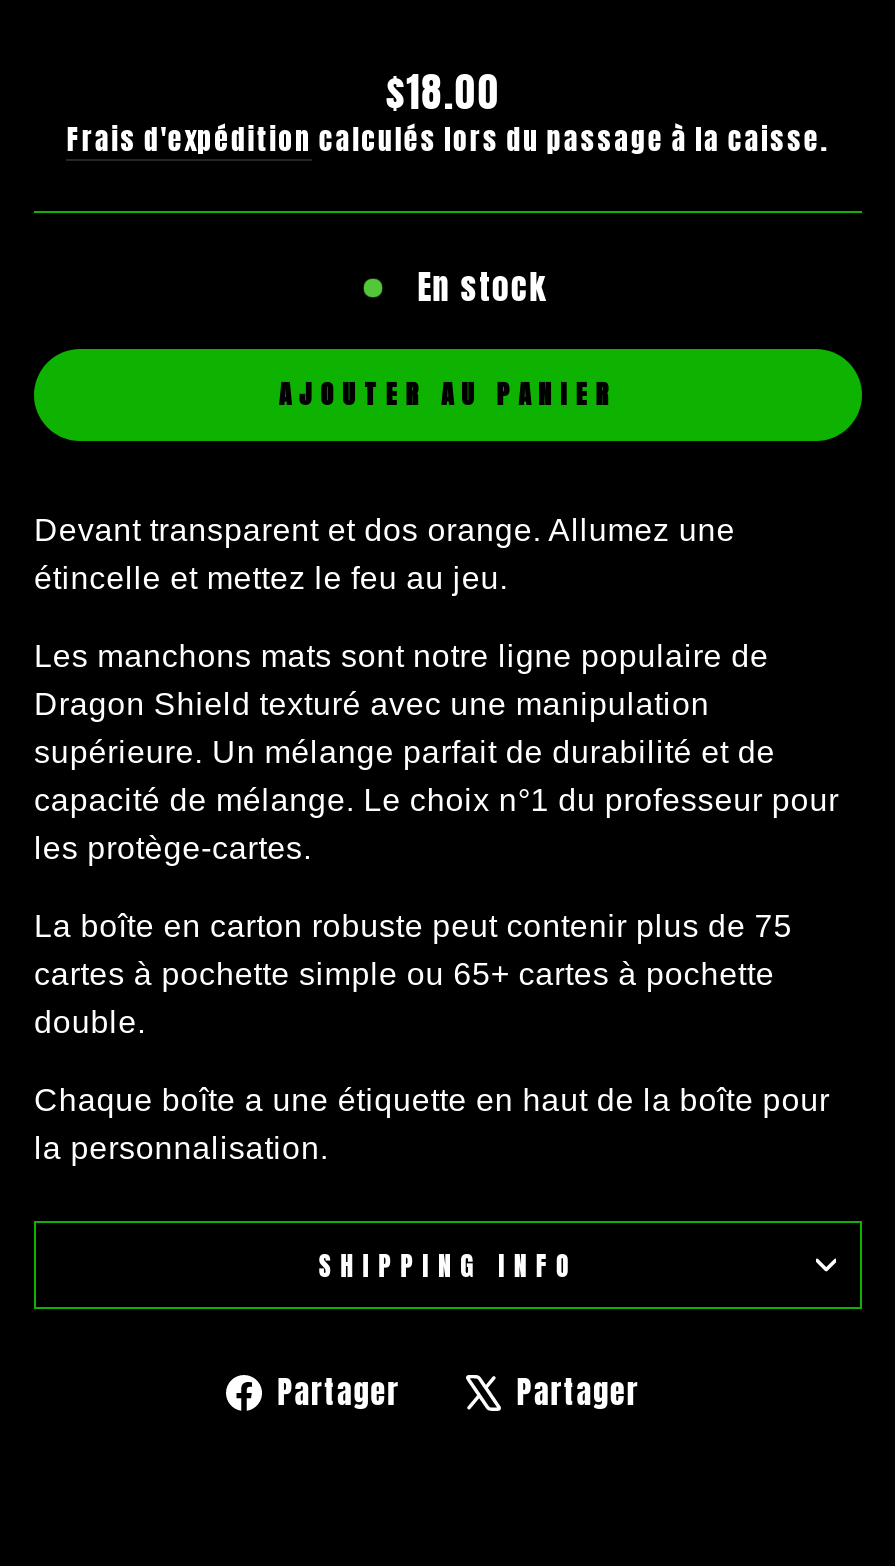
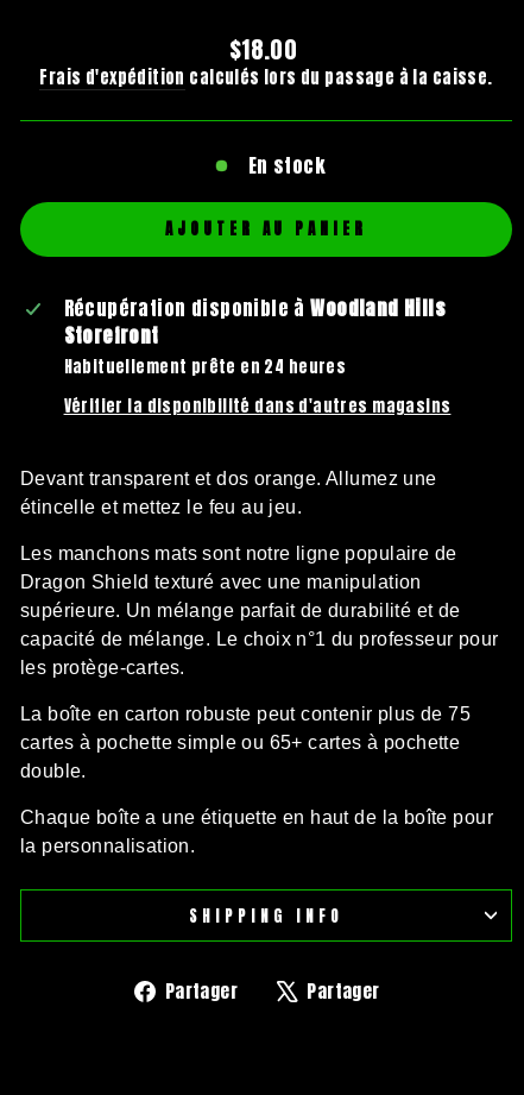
+ Récupération disponible à Woodland Hills
+ Storefront
+ Habituellement prête en 24 heures
+ Vérifier la disponibilité dans d'autres magasins
